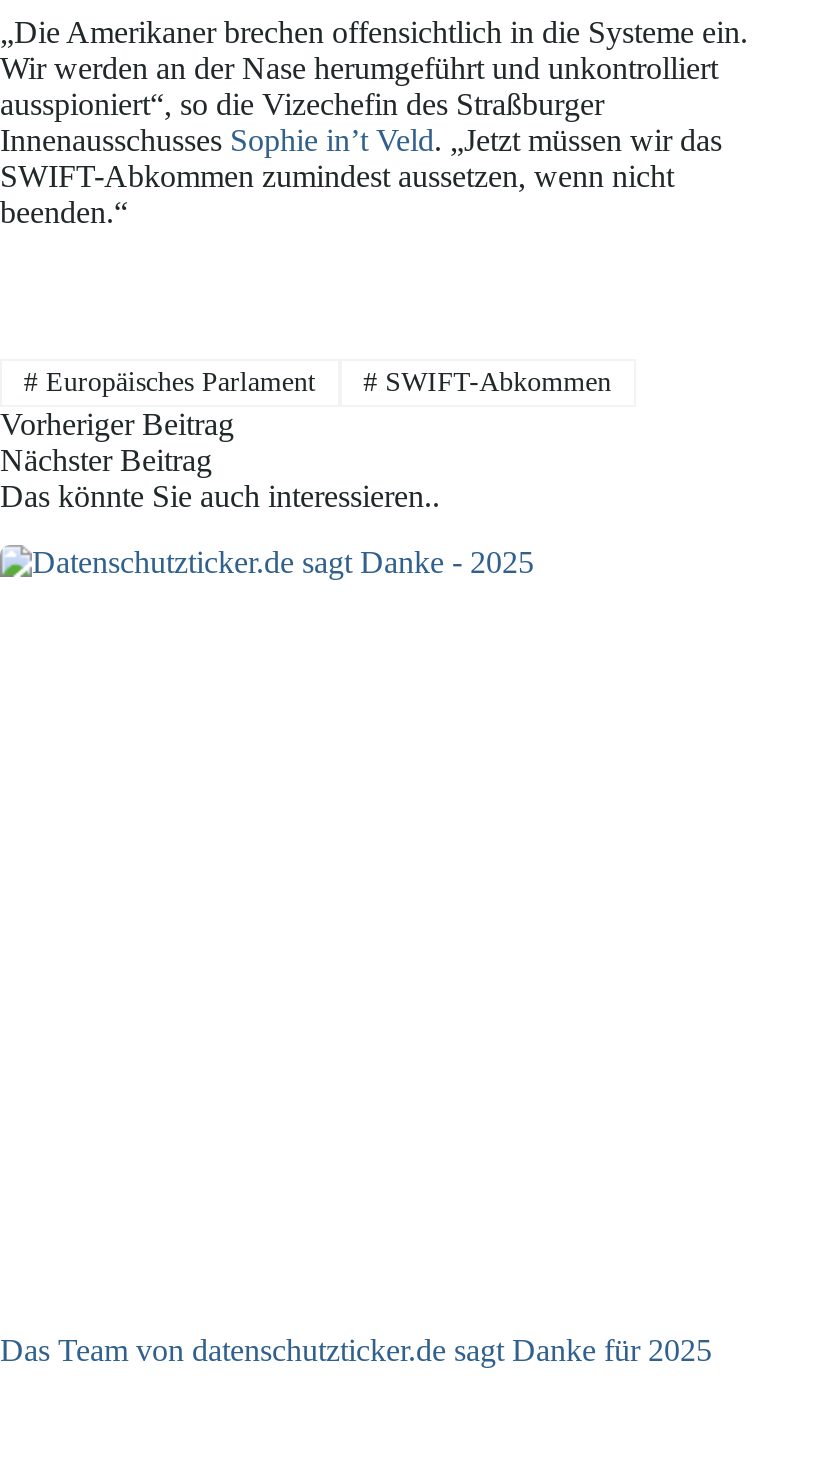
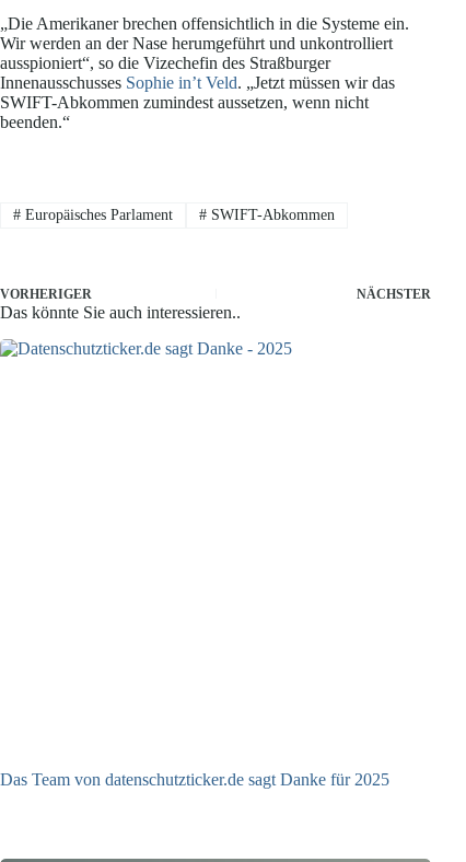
- Vorheriger Beitrag
- Nächster Beitrag
+ VORHERIGER
+ NÄCHSTER
